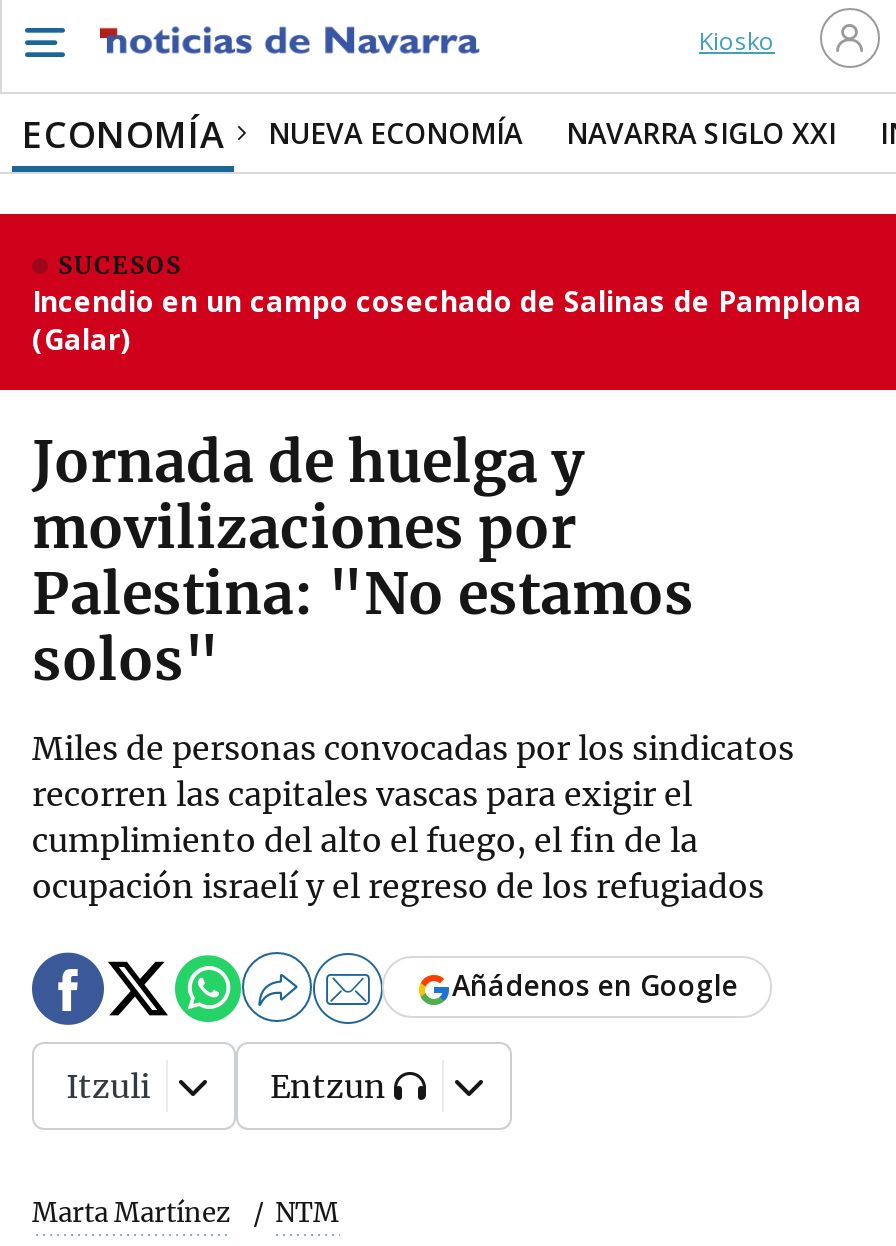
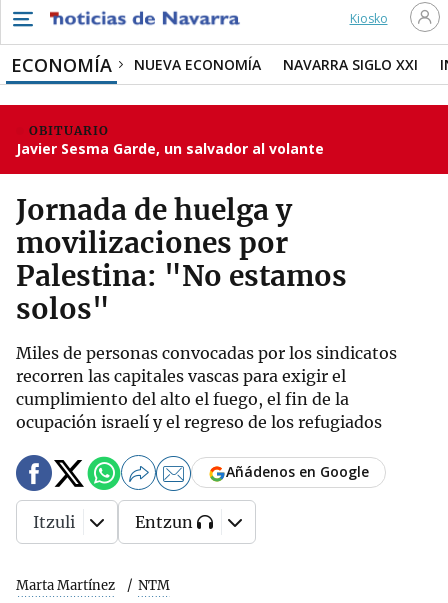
- SUCESOS
- Incendio en un campo cosechado de Salinas de Pamplona
- (Galar)
+ OBITUARIO
+ Javier Sesma Garde, un salvador al volante
